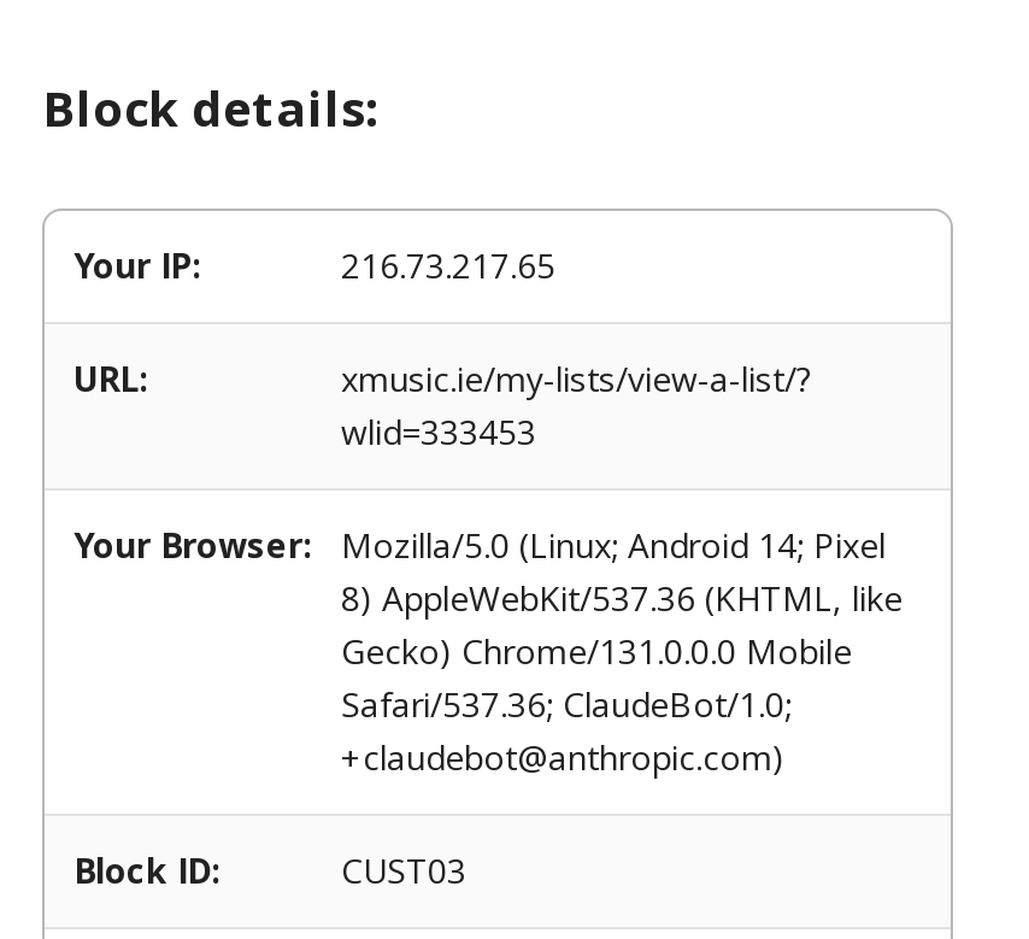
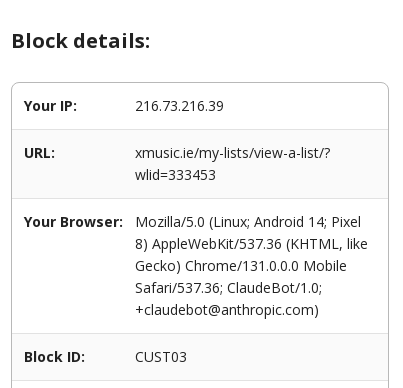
- 216.73.217.65
+ 216.73.216.39
